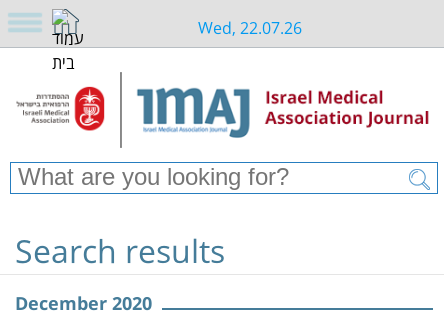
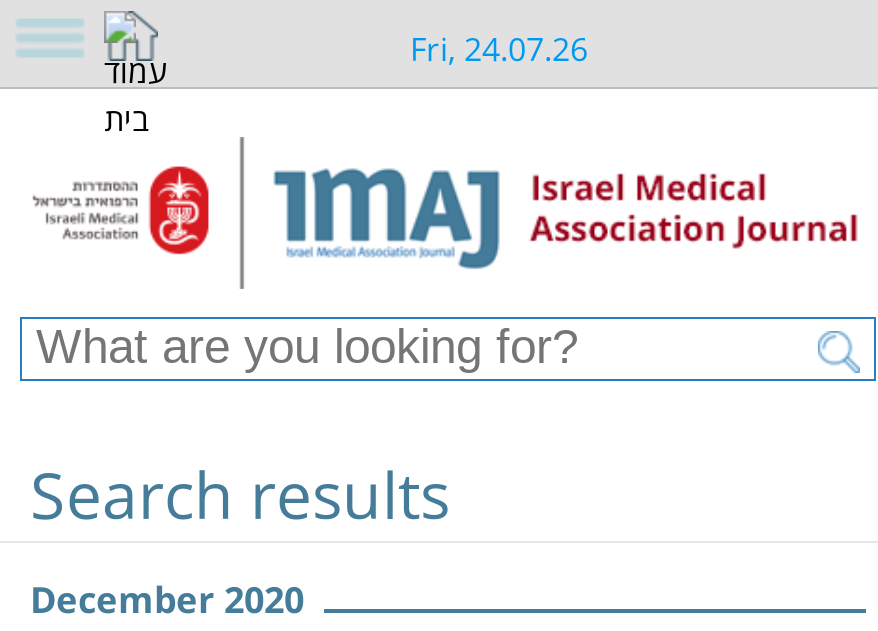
- Wed, 22.07.26
+ Fri, 24.07.26
